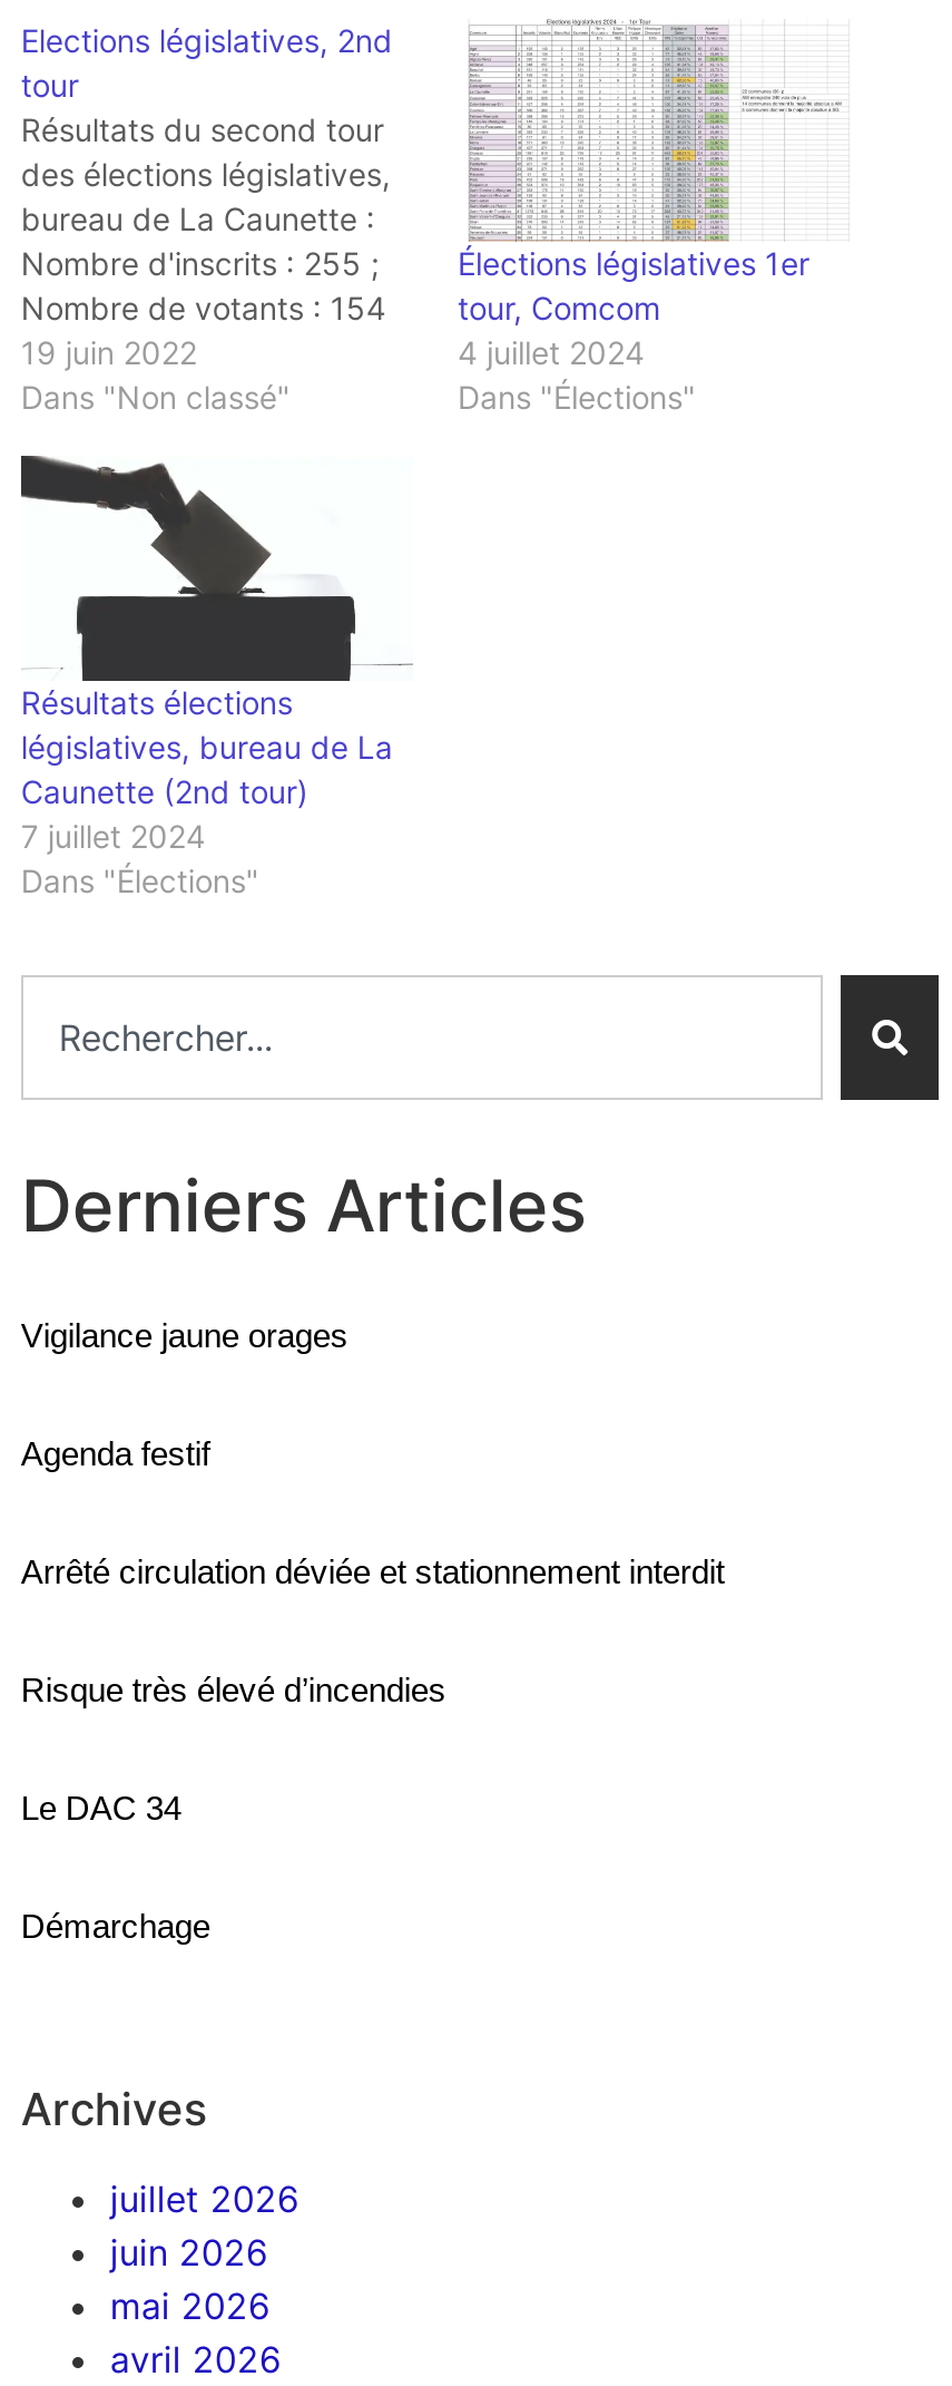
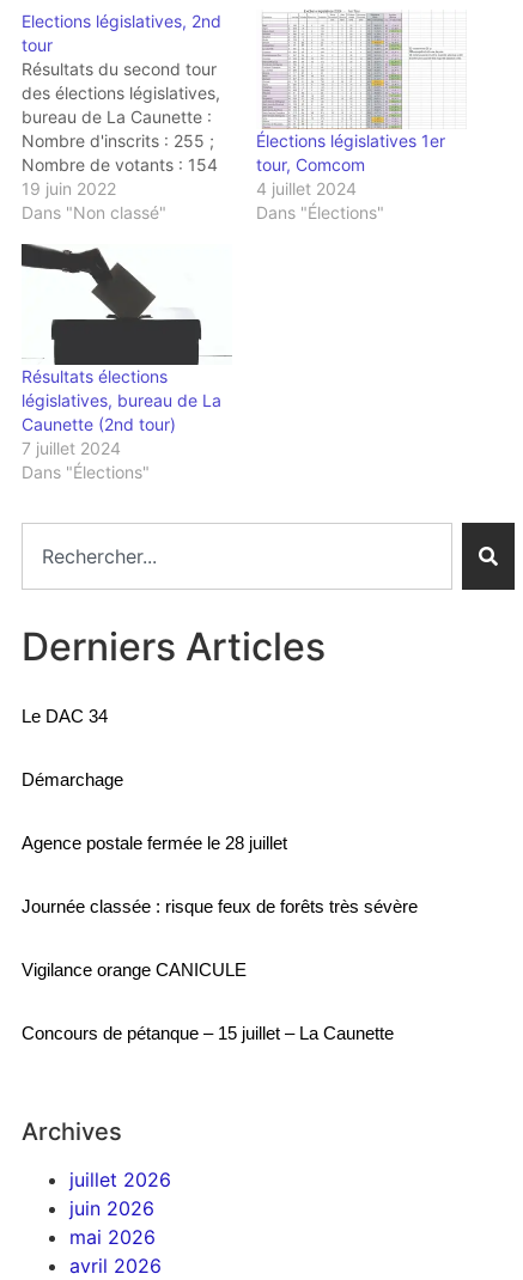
- Vigilance jaune orages
- Agenda festif
- Arrêté circulation déviée et stationnement interdit
- Risque très élevé d’incendies

moved up: Le DAC 34 | Démarchage

+ Agence postale fermée le 28 juillet
+ Journée classée : risque feux de forêts très sévère
+ Vigilance orange CANICULE
+ Concours de pétanque – 15 juillet – La Caunette
